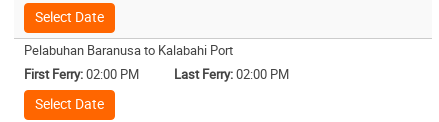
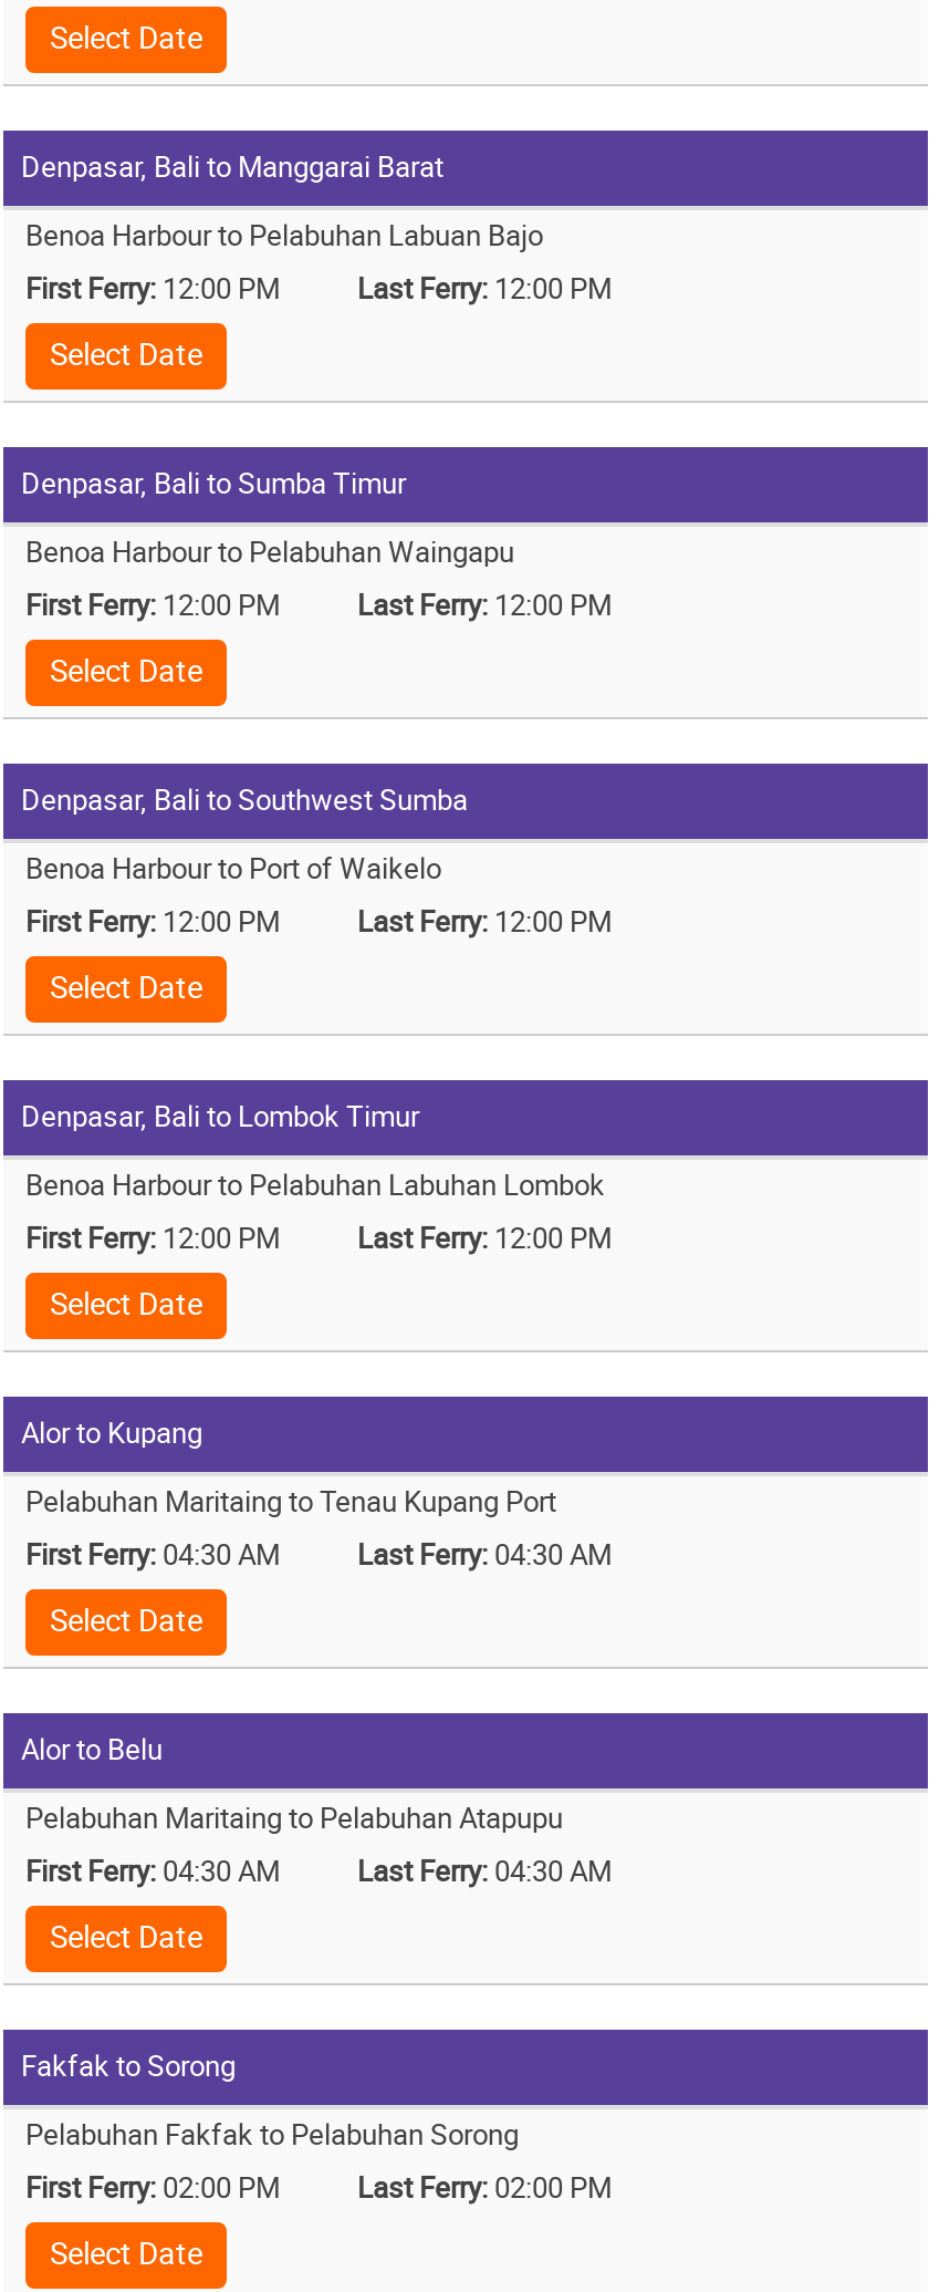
- Pelabuhan Baranusa to Kalabahi Port
+ Denpasar, Bali to Manggarai Barat
+ Benoa Harbour to Pelabuhan Labuan Bajo
+ First Ferry: 12:00 PM
+ Last Ferry: 12:00 PM
+ Select Date
+ Denpasar, Bali to Sumba Timur
+ Benoa Harbour to Pelabuhan Waingapu
+ First Ferry: 12:00 PM
+ Last Ferry: 12:00 PM
+ Select Date
+ Denpasar, Bali to Southwest Sumba
+ Benoa Harbour to Port of Waikelo
+ First Ferry: 12:00 PM
+ Last Ferry: 12:00 PM
+ Select Date
+ Denpasar, Bali to Lombok Timur
+ Benoa Harbour to Pelabuhan Labuhan Lombok
+ First Ferry: 12:00 PM
+ Last Ferry: 12:00 PM
+ Select Date
+ Alor to Kupang
+ Pelabuhan Maritaing to Tenau Kupang Port
+ First Ferry: 04:30 AM
+ Last Ferry: 04:30 AM
+ Select Date
+ Alor to Belu
+ Pelabuhan Maritaing to Pelabuhan Atapupu
+ First Ferry: 04:30 AM
+ Last Ferry: 04:30 AM
+ Select Date
+ Fakfak to Sorong
+ Pelabuhan Fakfak to Pelabuhan Sorong
